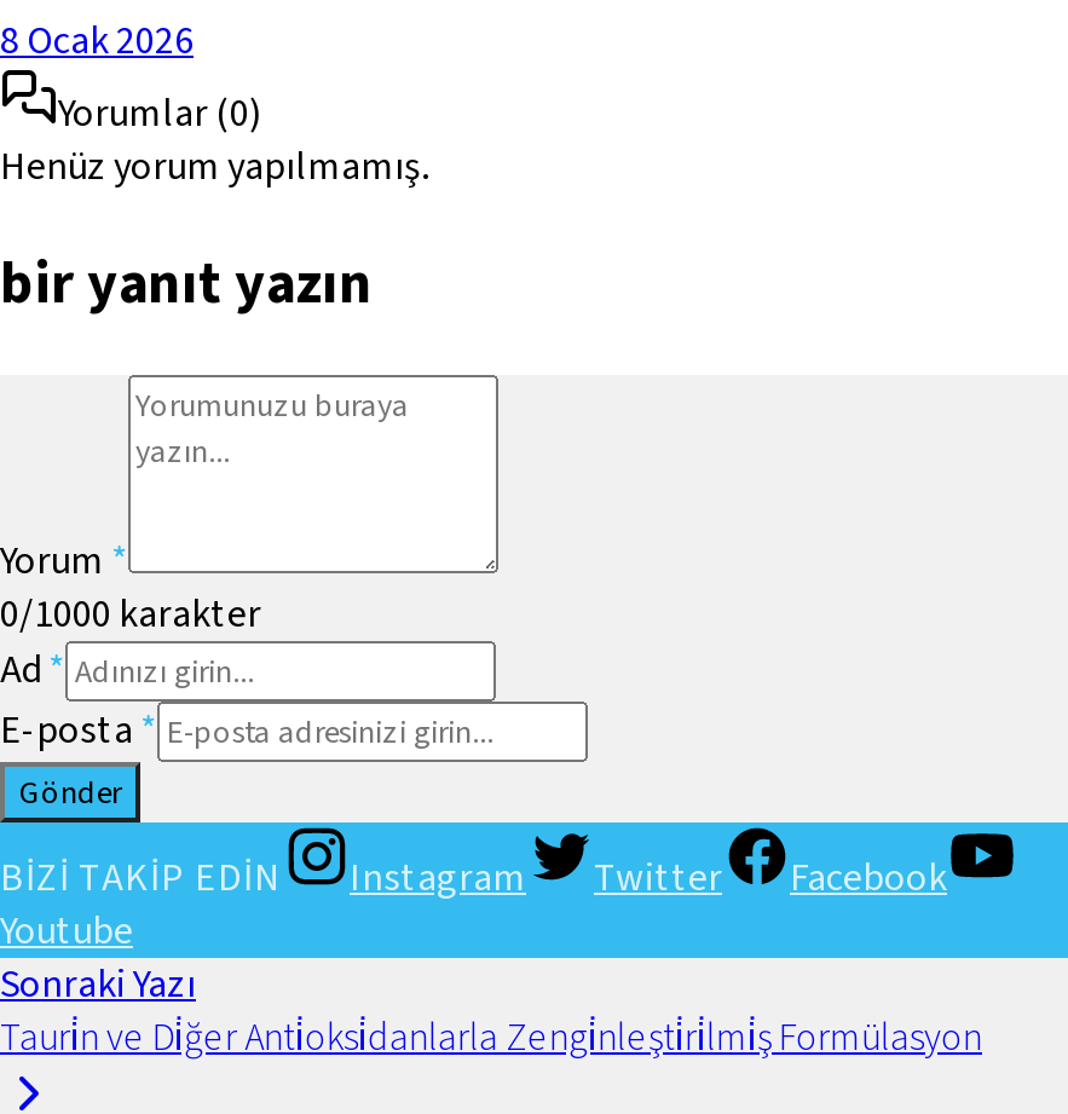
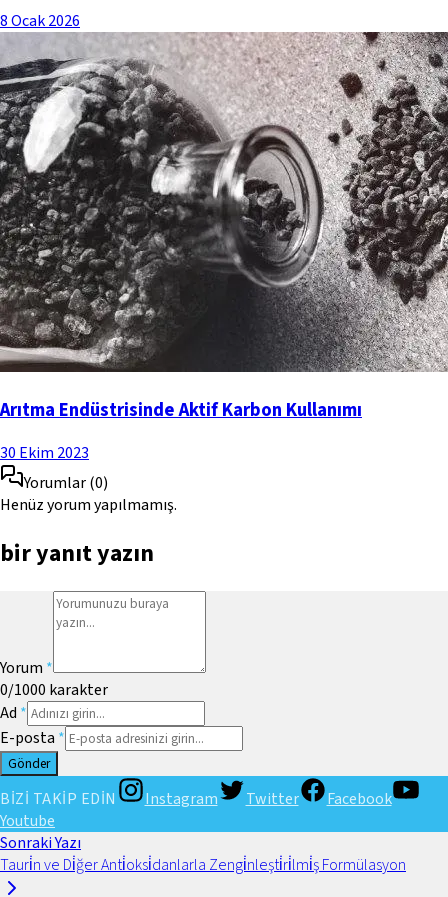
+ [image]
+ Arıtma Endüstrisinde Aktif Karbon Kullanımı
+ 30 Ekim 2023
